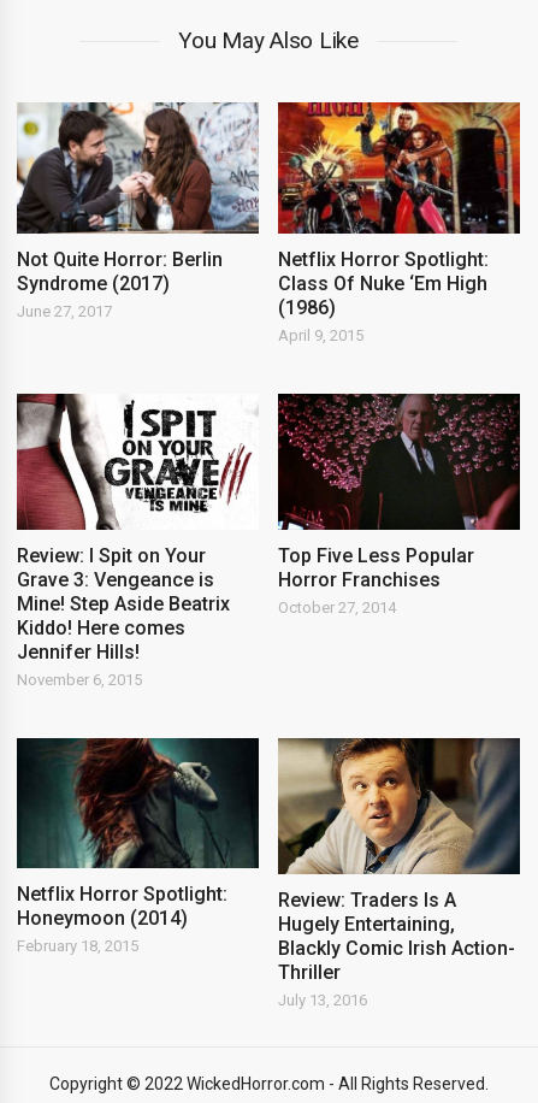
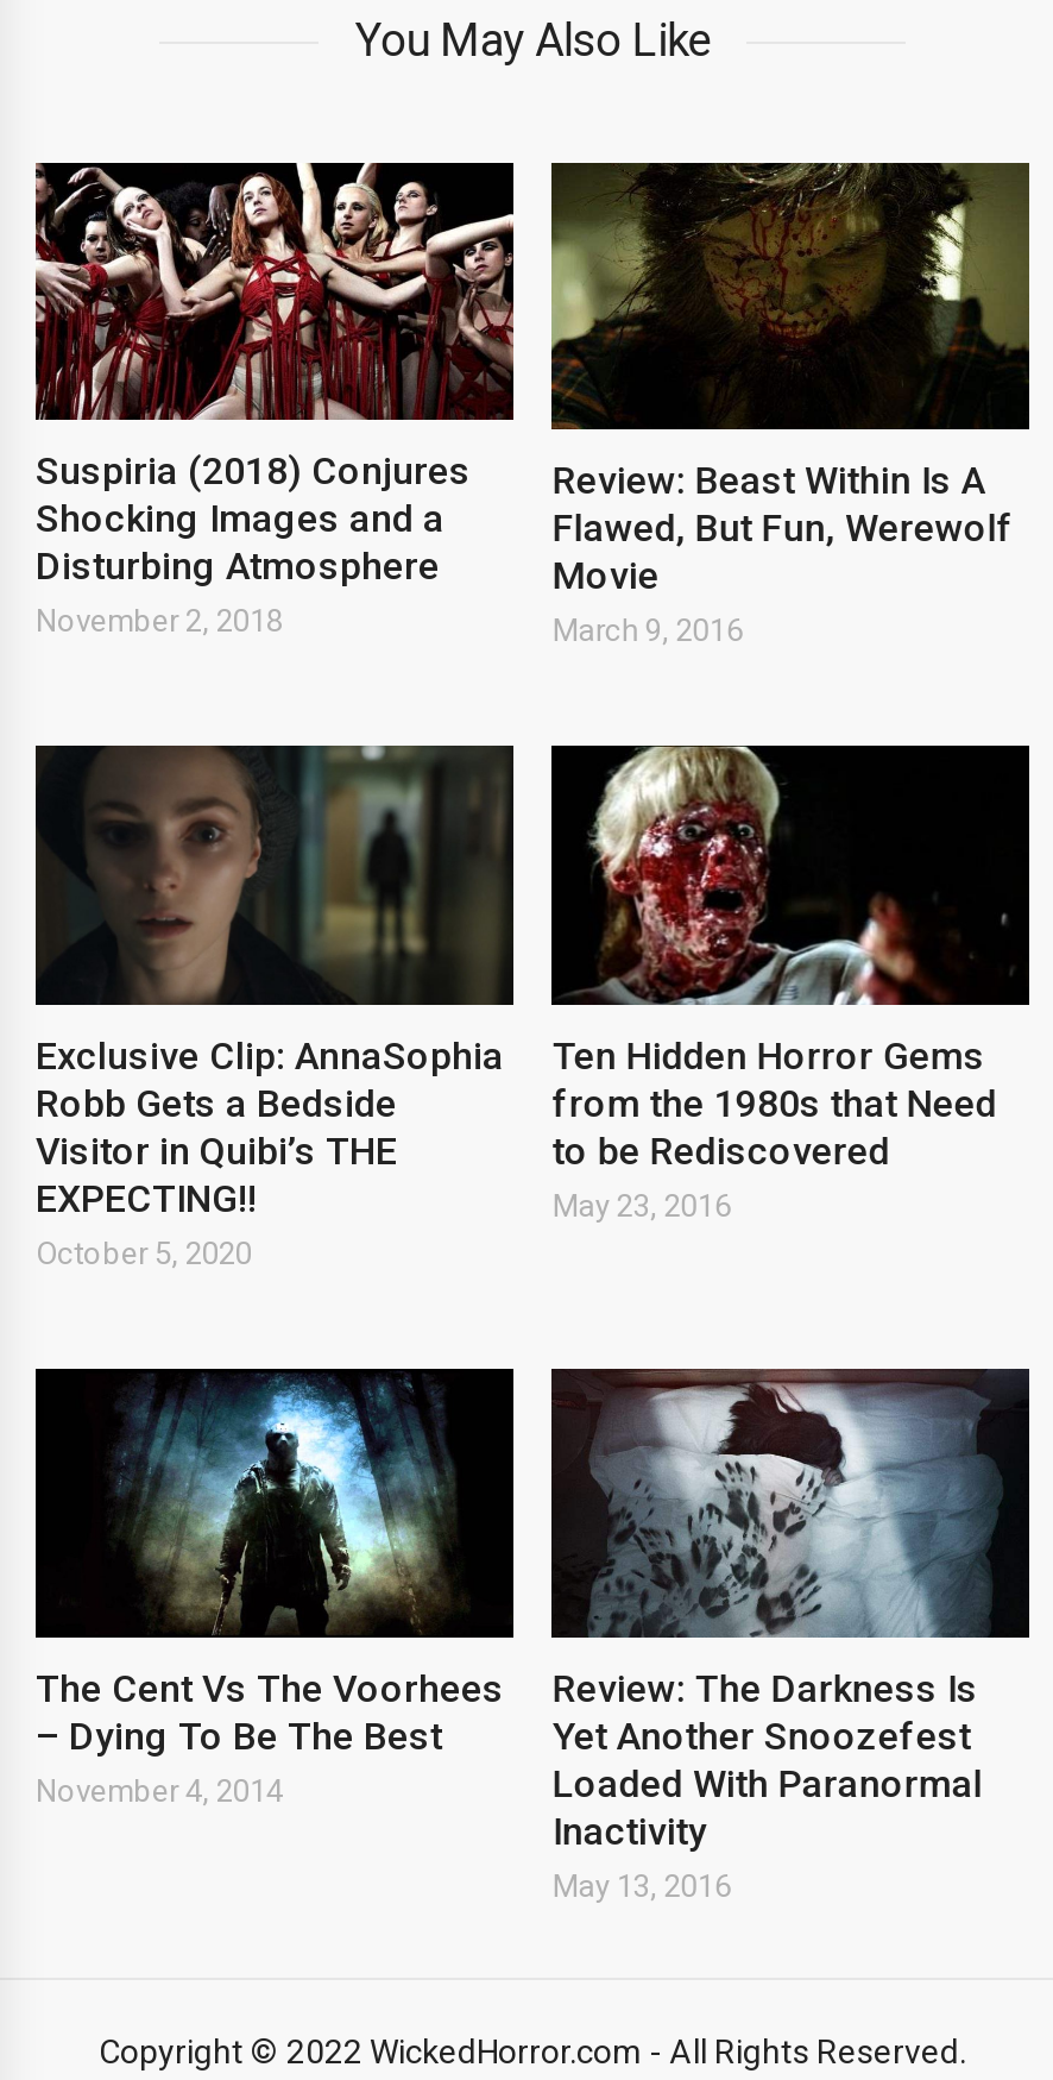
- [image]
- Not Quite Horror: Berlin
- Syndrome (2017)
- June 27, 2017
+ [image]
+ Suspiria (2018) Conjures
+ Shocking Images and a
+ Disturbing Atmosphere
+ November 2, 2018

- [image]
- Netflix Horror Spotlight:
- Class Of Nuke ‘Em High
- (1986)
- April 9, 2015
+ [image]
+ Review: Beast Within Is A
+ Flawed, But Fun, Werewolf
+ Movie
+ March 9, 2016

- [image]
- Review: I Spit on Your
- Grave 3: Vengeance is
- Mine! Step Aside Beatrix
- Kiddo! Here comes
- Jennifer Hills!
- November 6, 2015
+ [image]
+ Exclusive Clip: AnnaSophia
+ Robb Gets a Bedside
+ Visitor in Quibi’s THE
+ EXPECTING!!
+ October 5, 2020

- [image]
- Top Five Less Popular
- Horror Franchises
- October 27, 2014
+ [image]
+ Ten Hidden Horror Gems
+ from the 1980s that Need
+ to be Rediscovered
+ May 23, 2016

- [image]
- Netflix Horror Spotlight:
- Honeymoon (2014)
- February 18, 2015
+ [image]
+ The Cent Vs The Voorhees
+ – Dying To Be The Best
+ November 4, 2014

- [image]
- Review: Traders Is A
- Hugely Entertaining,
- Blackly Comic Irish Action-
- Thriller
- July 13, 2016
+ [image]
+ Review: The Darkness Is
+ Yet Another Snoozefest
+ Loaded With Paranormal
+ Inactivity
+ May 13, 2016
